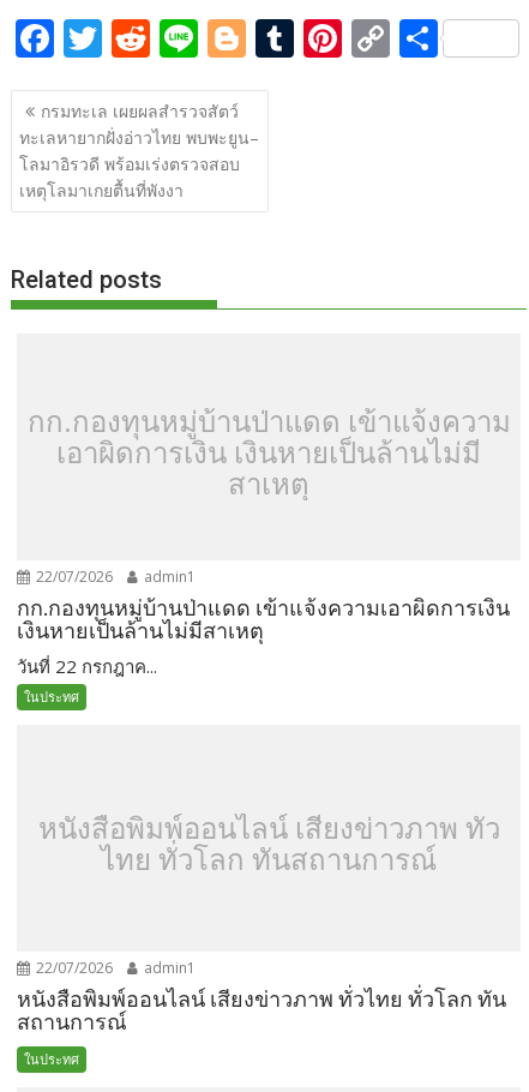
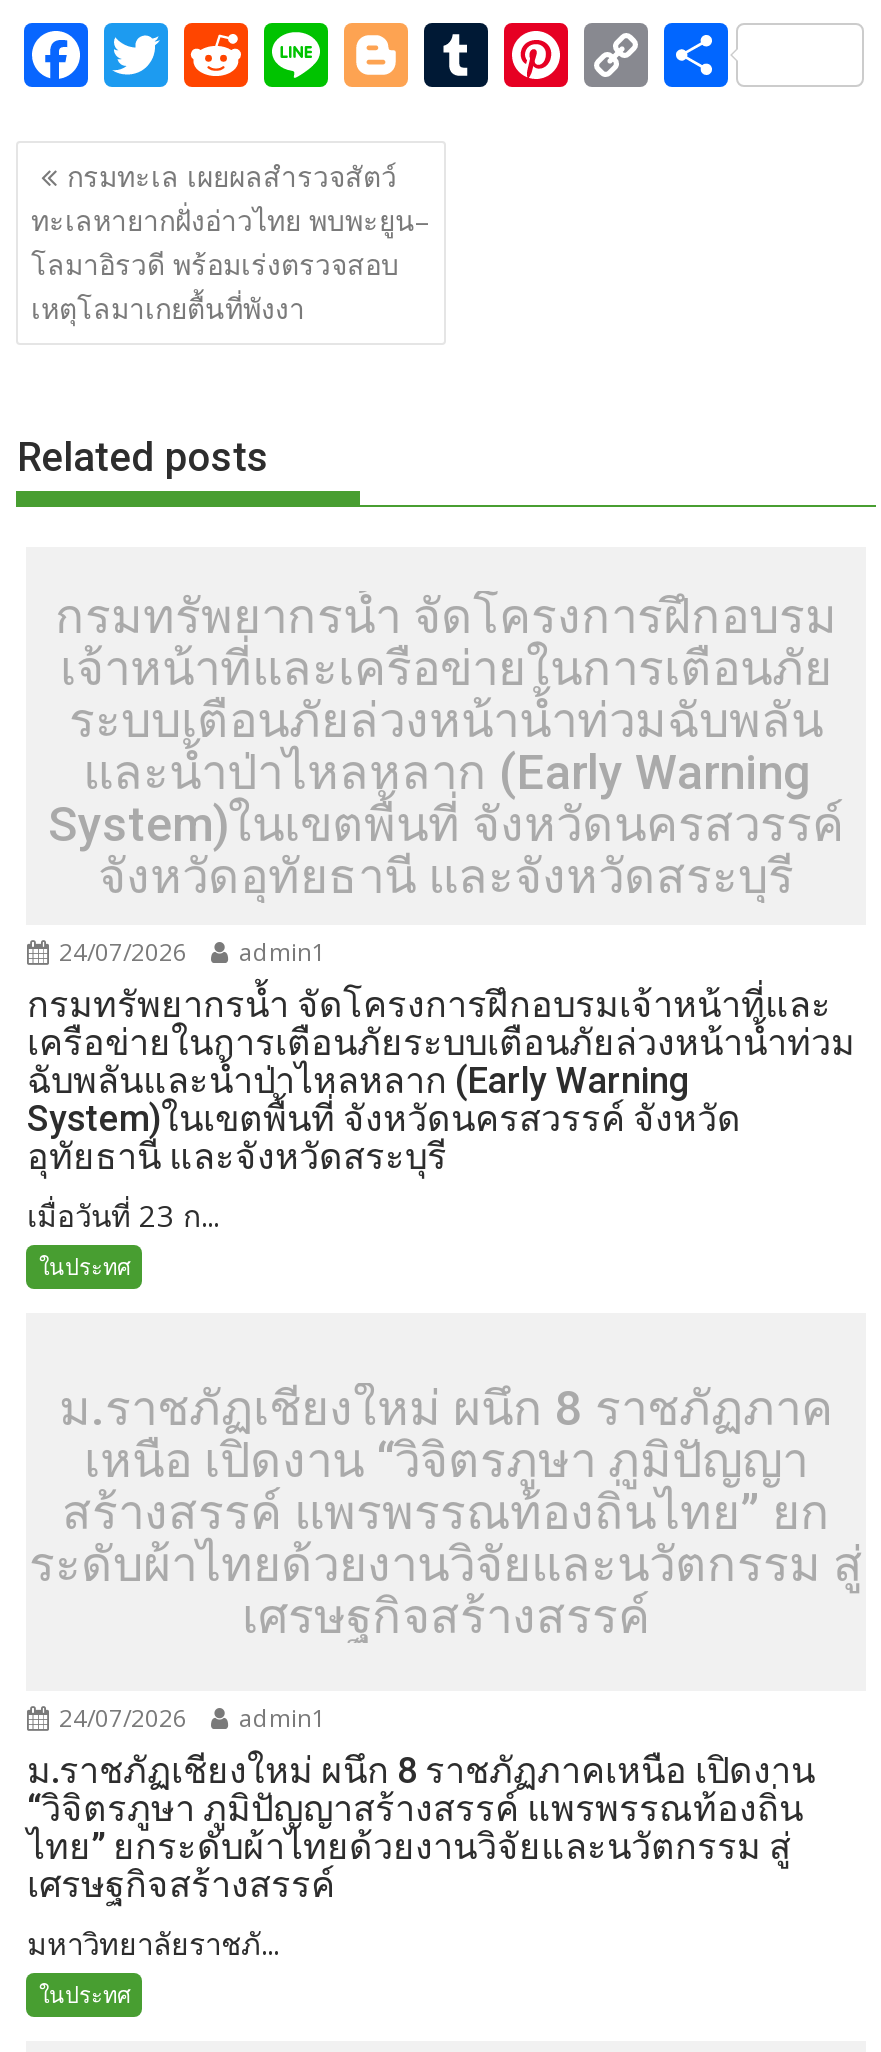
- กก.กองทุนหมู่บ้านป่าแดด เข้าแจ้งความ
- เอาผิดการเงิน เงินหายเป็นล้านไม่มี
- สาเหตุ
+ กรมทรัพยากรน้ำ จัดโครงการฝึกอบรม
+ เจ้าหน้าที่และเครือข่ายในการเตือนภัย
+ ระบบเตือนภัยล่วงหน้าน้ำท่วมฉับพลัน
+ และน้ำป่าไหลหลาก (Early Warning
+ System)ในเขตพื้นที่ จังหวัดนครสวรรค์
+ จังหวัดอุทัยธานี และจังหวัดสระบุรี

- 22/07/2026 admin1
+ 24/07/2026 admin1

- กก.กองทุนหมู่บ้านป่าแดด เข้าแจ้งความเอาผิดการเงิน
- เงินหายเป็นล้านไม่มีสาเหตุ
- วันที่ 22 กรกฎาค...
+ กรมทรัพยากรน้ำ จัดโครงการฝึกอบรมเจ้าหน้าที่และ
+ เครือข่ายในการเตือนภัยระบบเตือนภัยล่วงหน้าน้ำท่วม
+ ฉับพลันและน้ำป่าไหลหลาก (Early Warning
+ System)ในเขตพื้นที่ จังหวัดนครสวรรค์ จังหวัด
+ อุทัยธานี และจังหวัดสระบุรี
+ เมื่อวันที่ 23 ก...

- หนังสือพิมพ์ออนไลน์ เสียงข่าวภาพ ทั่ว
- ไทย ทั่วโลก ทันสถานการณ์
+ ม.ราชภัฏเชียงใหม่ ผนึก 8 ราชภัฏภาค
+ เหนือ เปิดงาน “วิจิตรภูษา ภูมิปัญญา
+ สร้างสรรค์ แพรพรรณท้องถิ่นไทย” ยก
+ ระดับผ้าไทยด้วยงานวิจัยและนวัตกรรม สู่
+ เศรษฐกิจสร้างสรรค์

- 22/07/2026 admin1
+ 24/07/2026 admin1

- หนังสือพิมพ์ออนไลน์ เสียงข่าวภาพ ทั่วไทย ทั่วโลก ทัน
- สถานการณ์
+ ม.ราชภัฏเชียงใหม่ ผนึก 8 ราชภัฏภาคเหนือ เปิดงาน
+ “วิจิตรภูษา ภูมิปัญญาสร้างสรรค์ แพรพรรณท้องถิ่น
+ ไทย” ยกระดับผ้าไทยด้วยงานวิจัยและนวัตกรรม สู่
+ เศรษฐกิจสร้างสรรค์
+ มหาวิทยาลัยราชภั...
